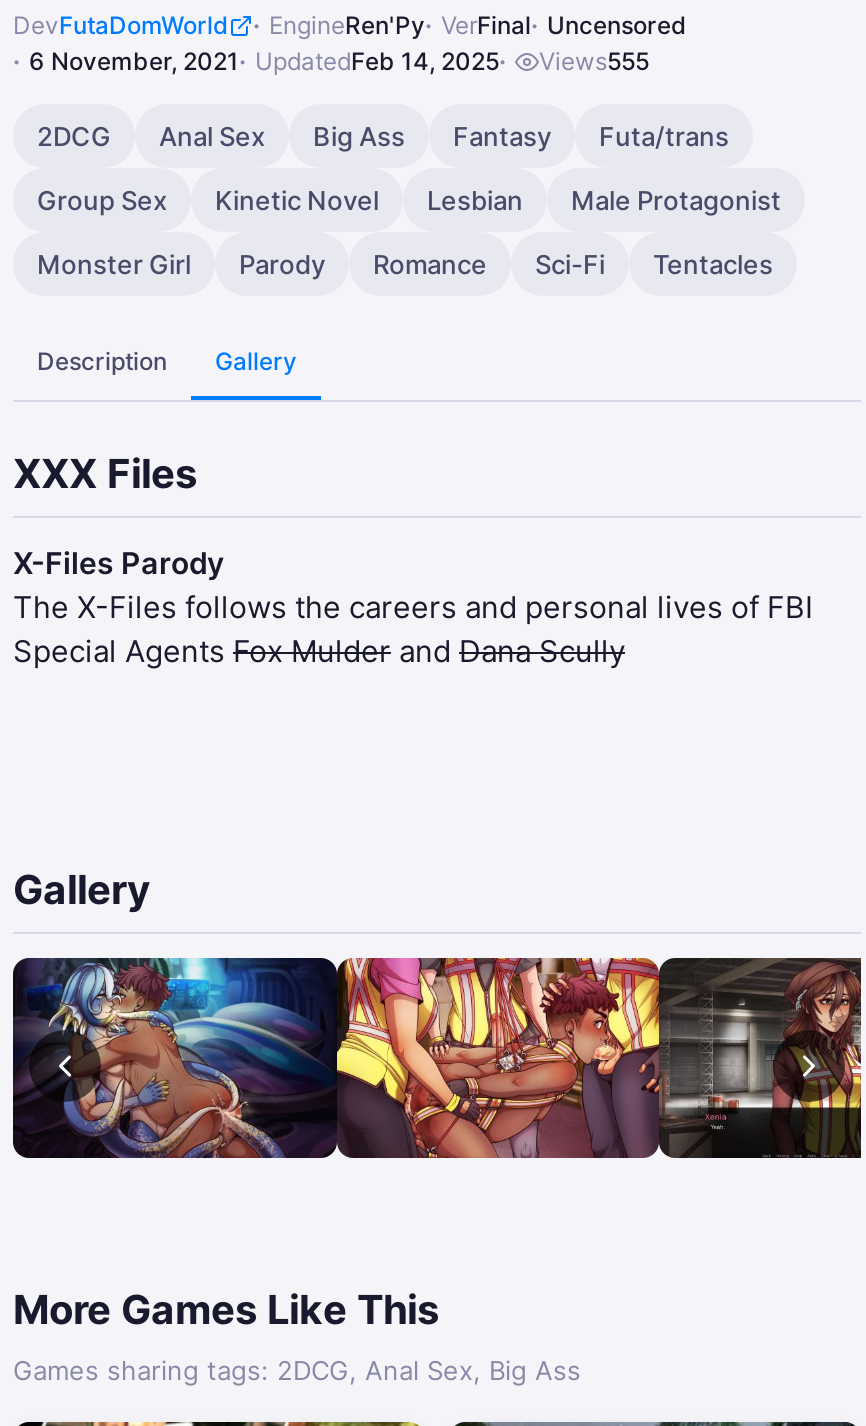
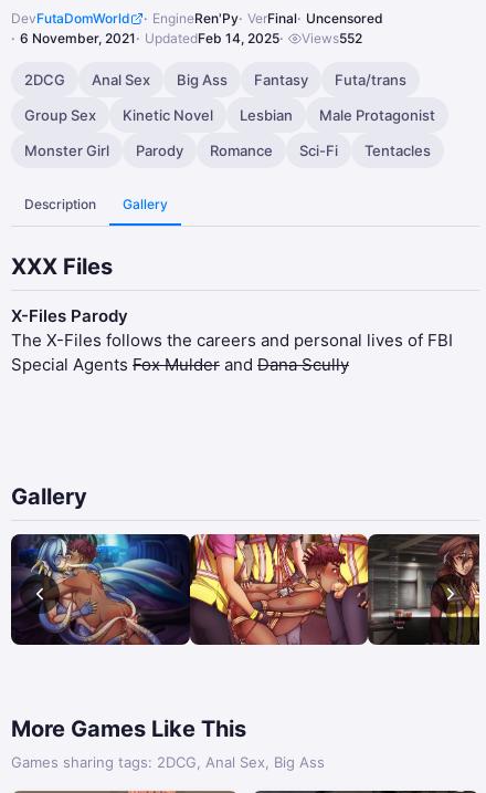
- 6 November, 2021 UpdatedFeb 14, 2025 Views555
+ 6 November, 2021 UpdatedFeb 14, 2025 Views552
